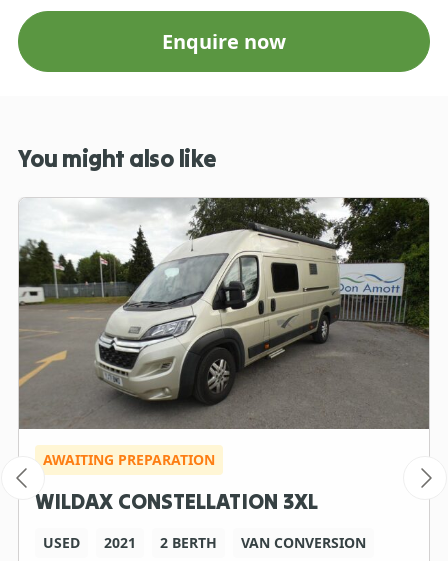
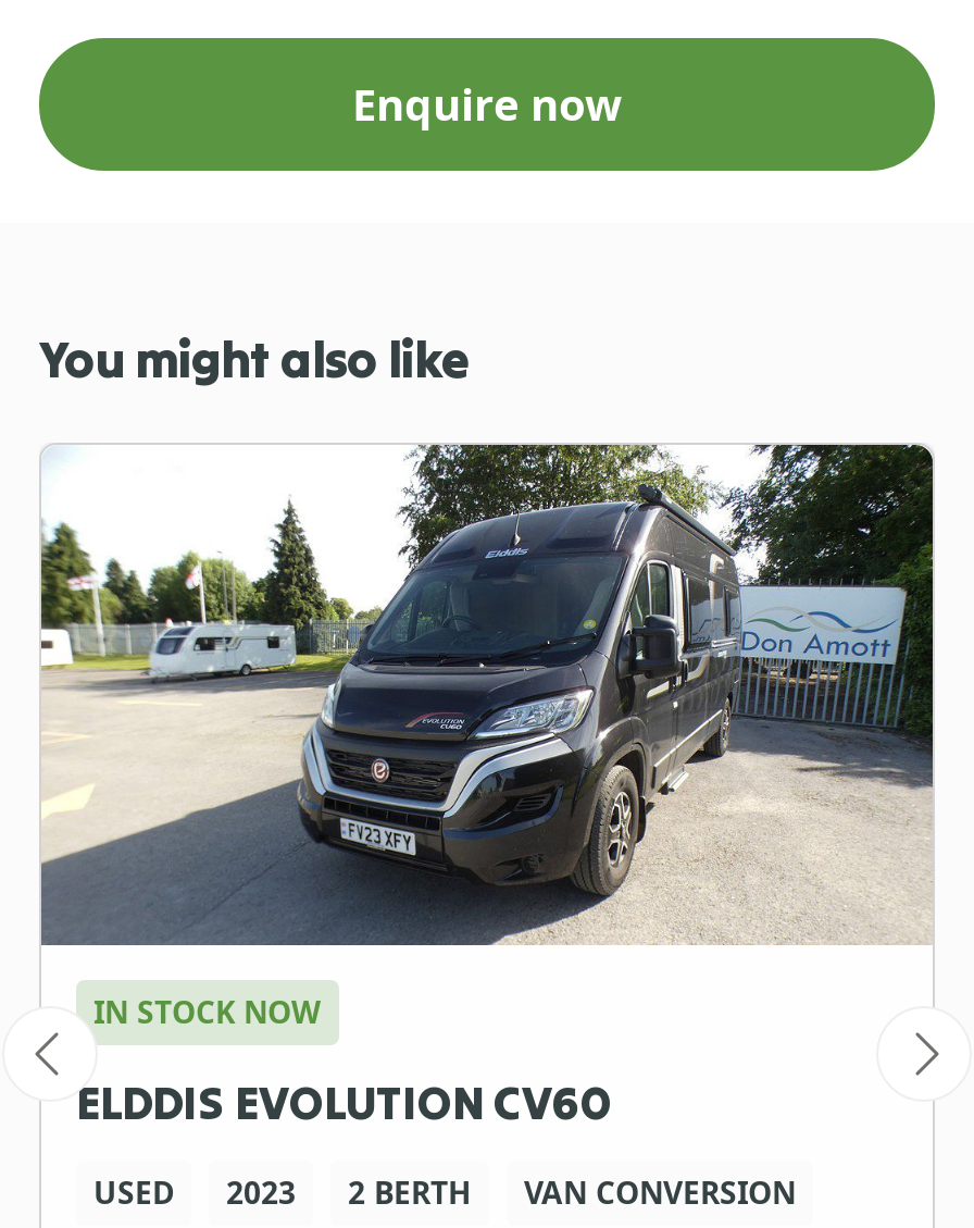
- [image]
- AWAITING PREPARATION
+ [image]
+ IN STOCK NOW

- WILDAX CONSTELLATION 3XL
+ ELDDIS EVOLUTION CV60

- USED 2021 2 BERTH VAN CONVERSION
+ USED 2023 2 BERTH VAN CONVERSION
